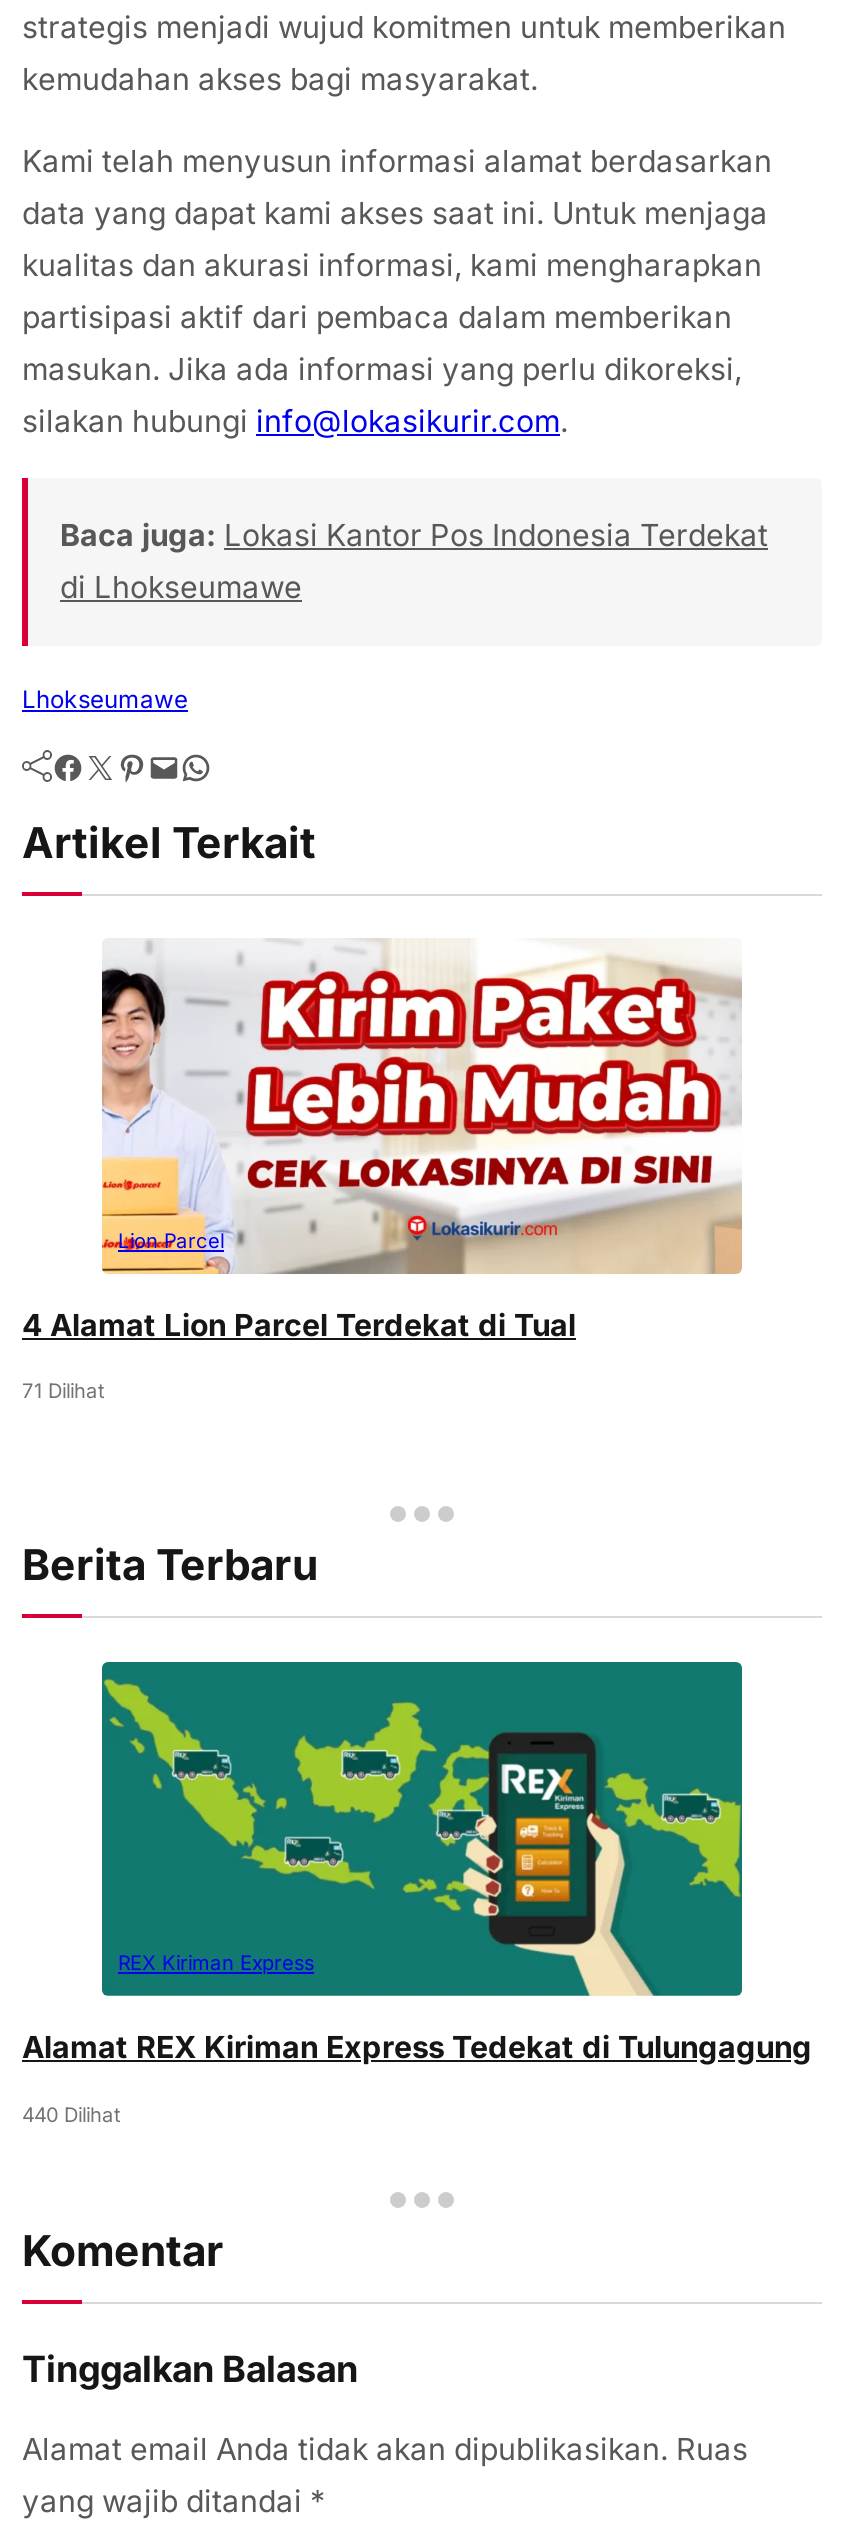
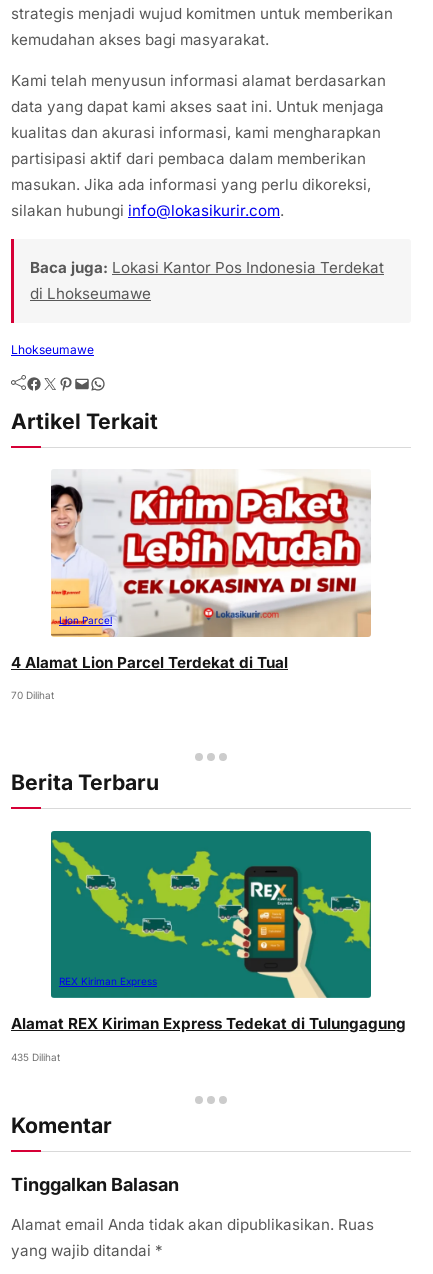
- 71 Dilihat
+ 70 Dilihat

- 440 Dilihat
+ 435 Dilihat
